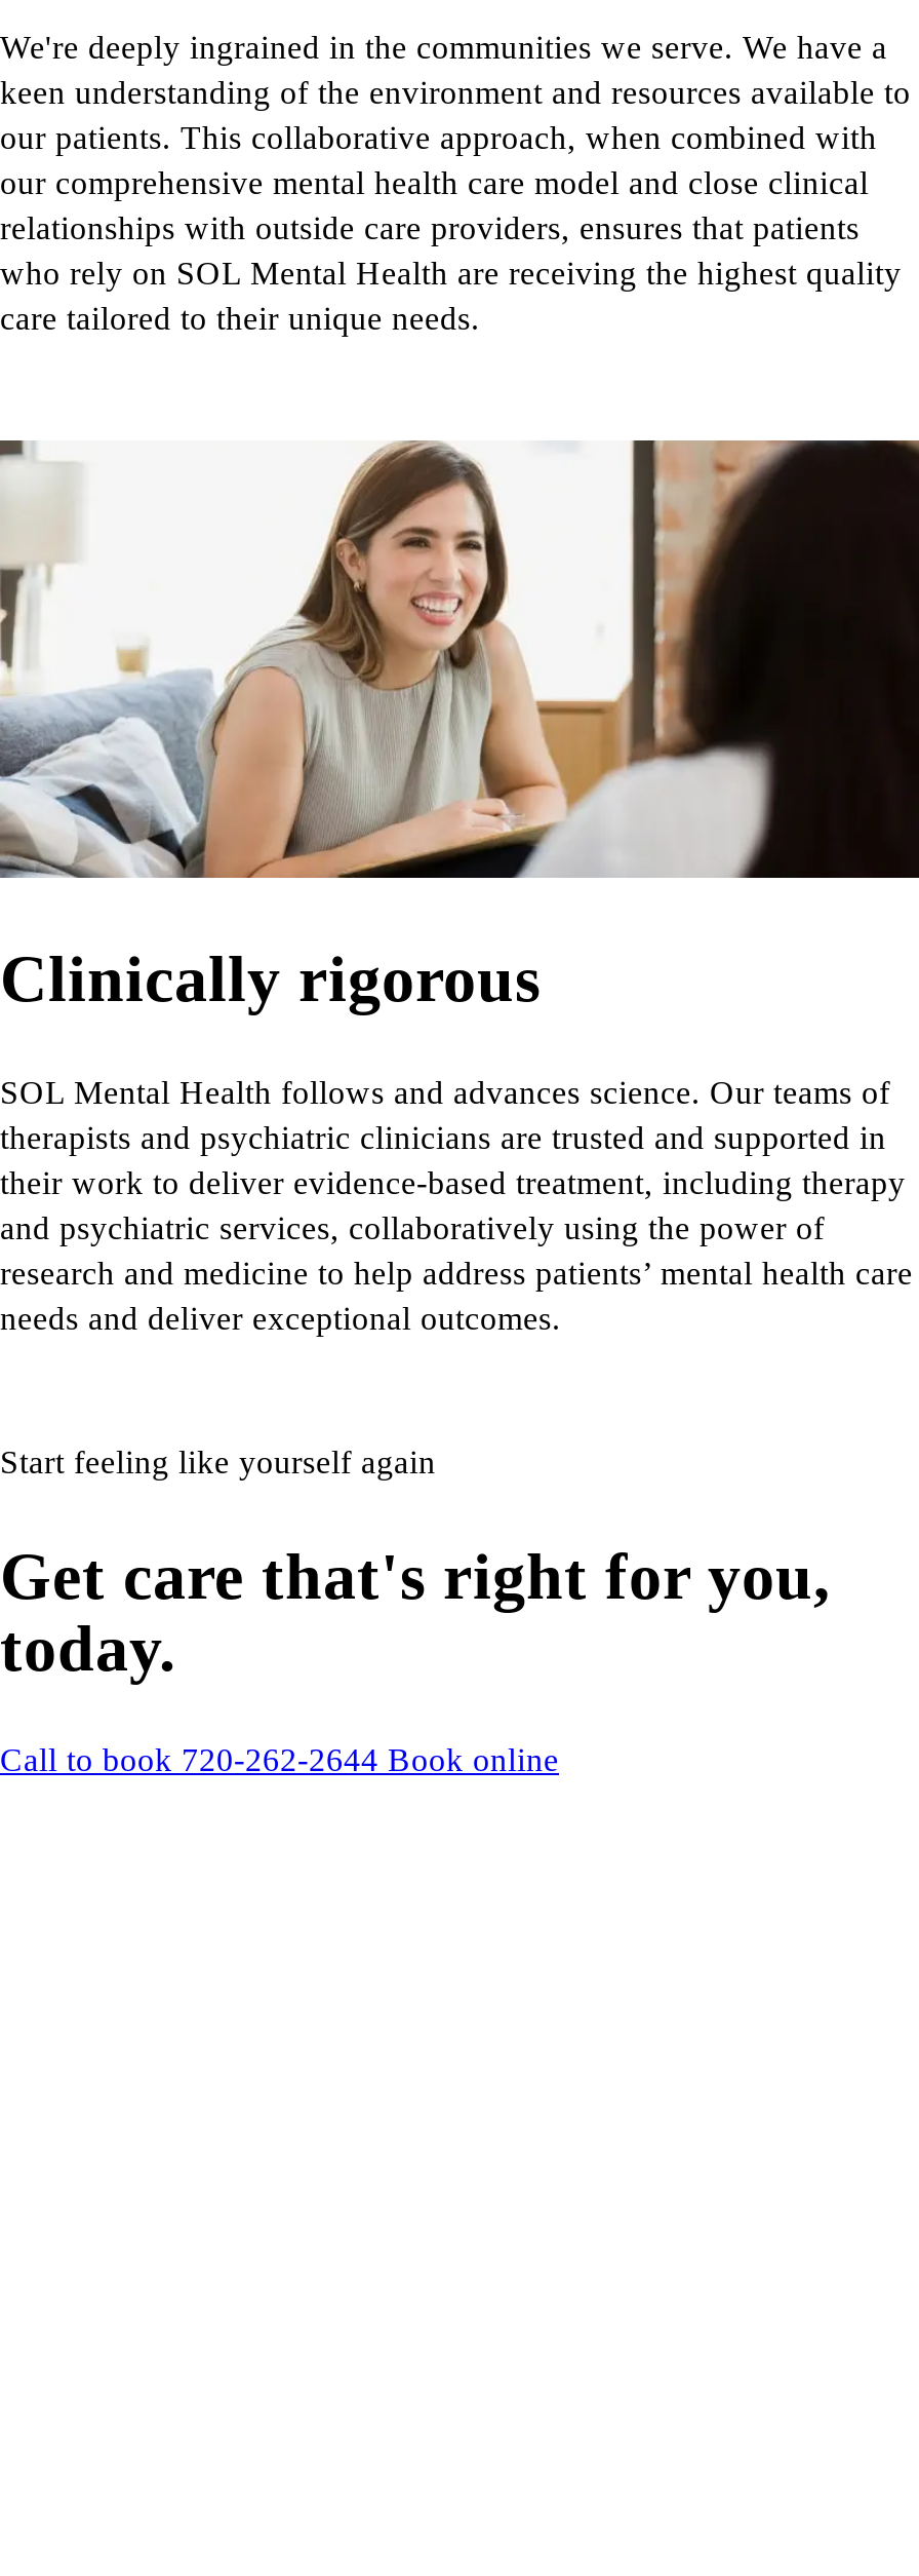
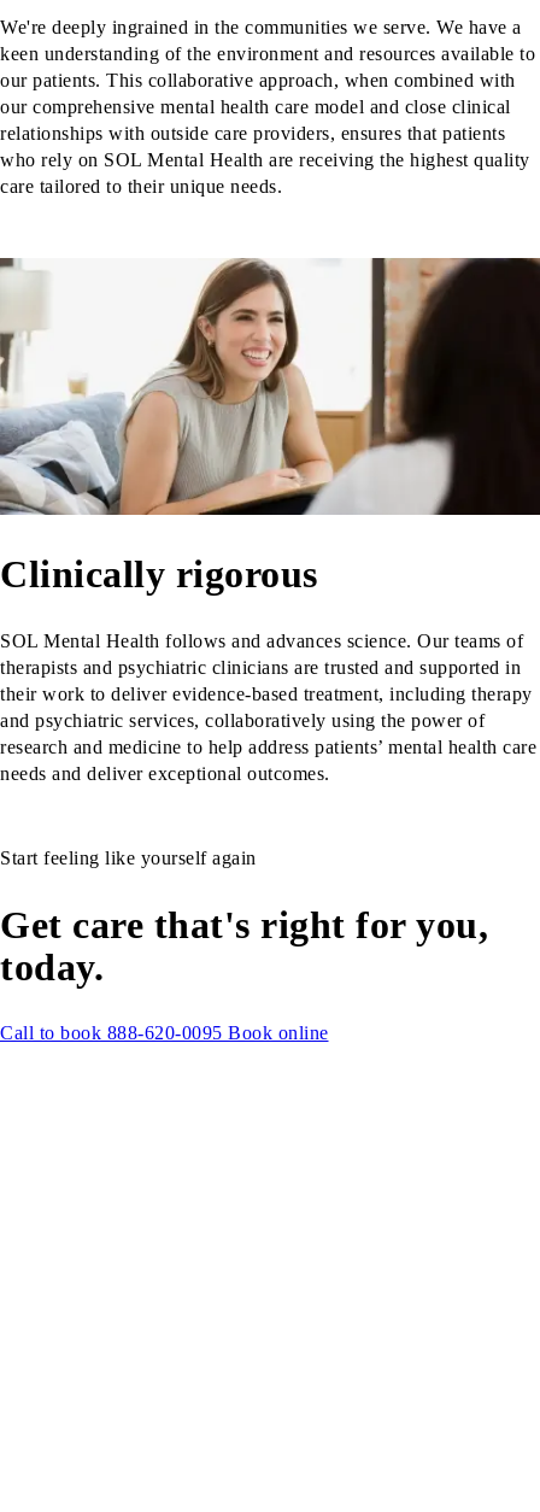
- Call to book 720-262-2644 Book online
+ Call to book 888-620-0095 Book online
